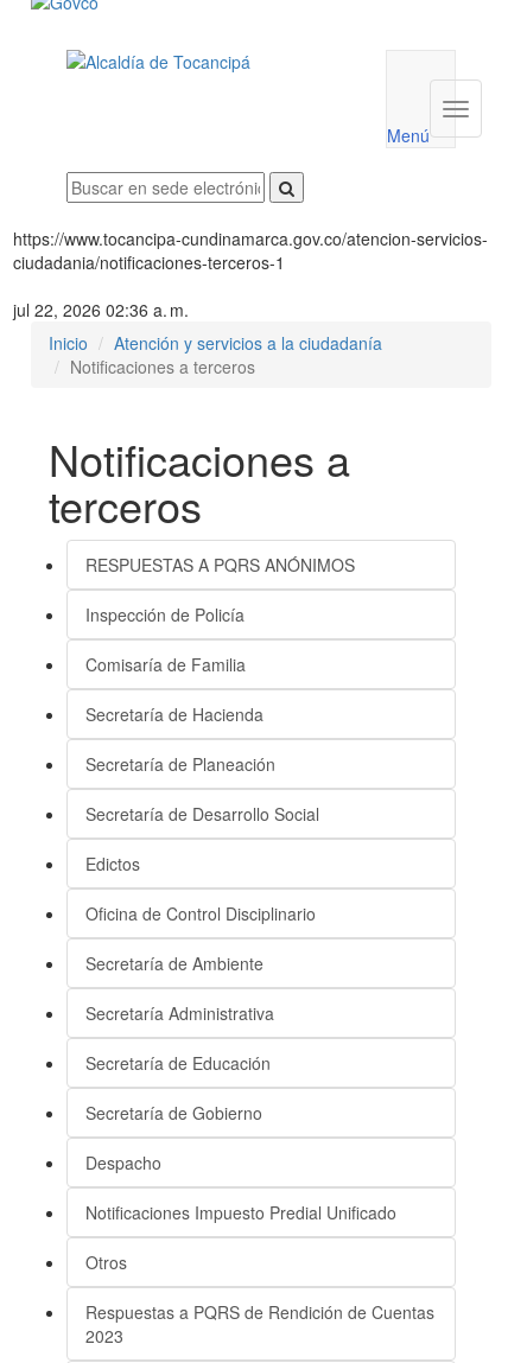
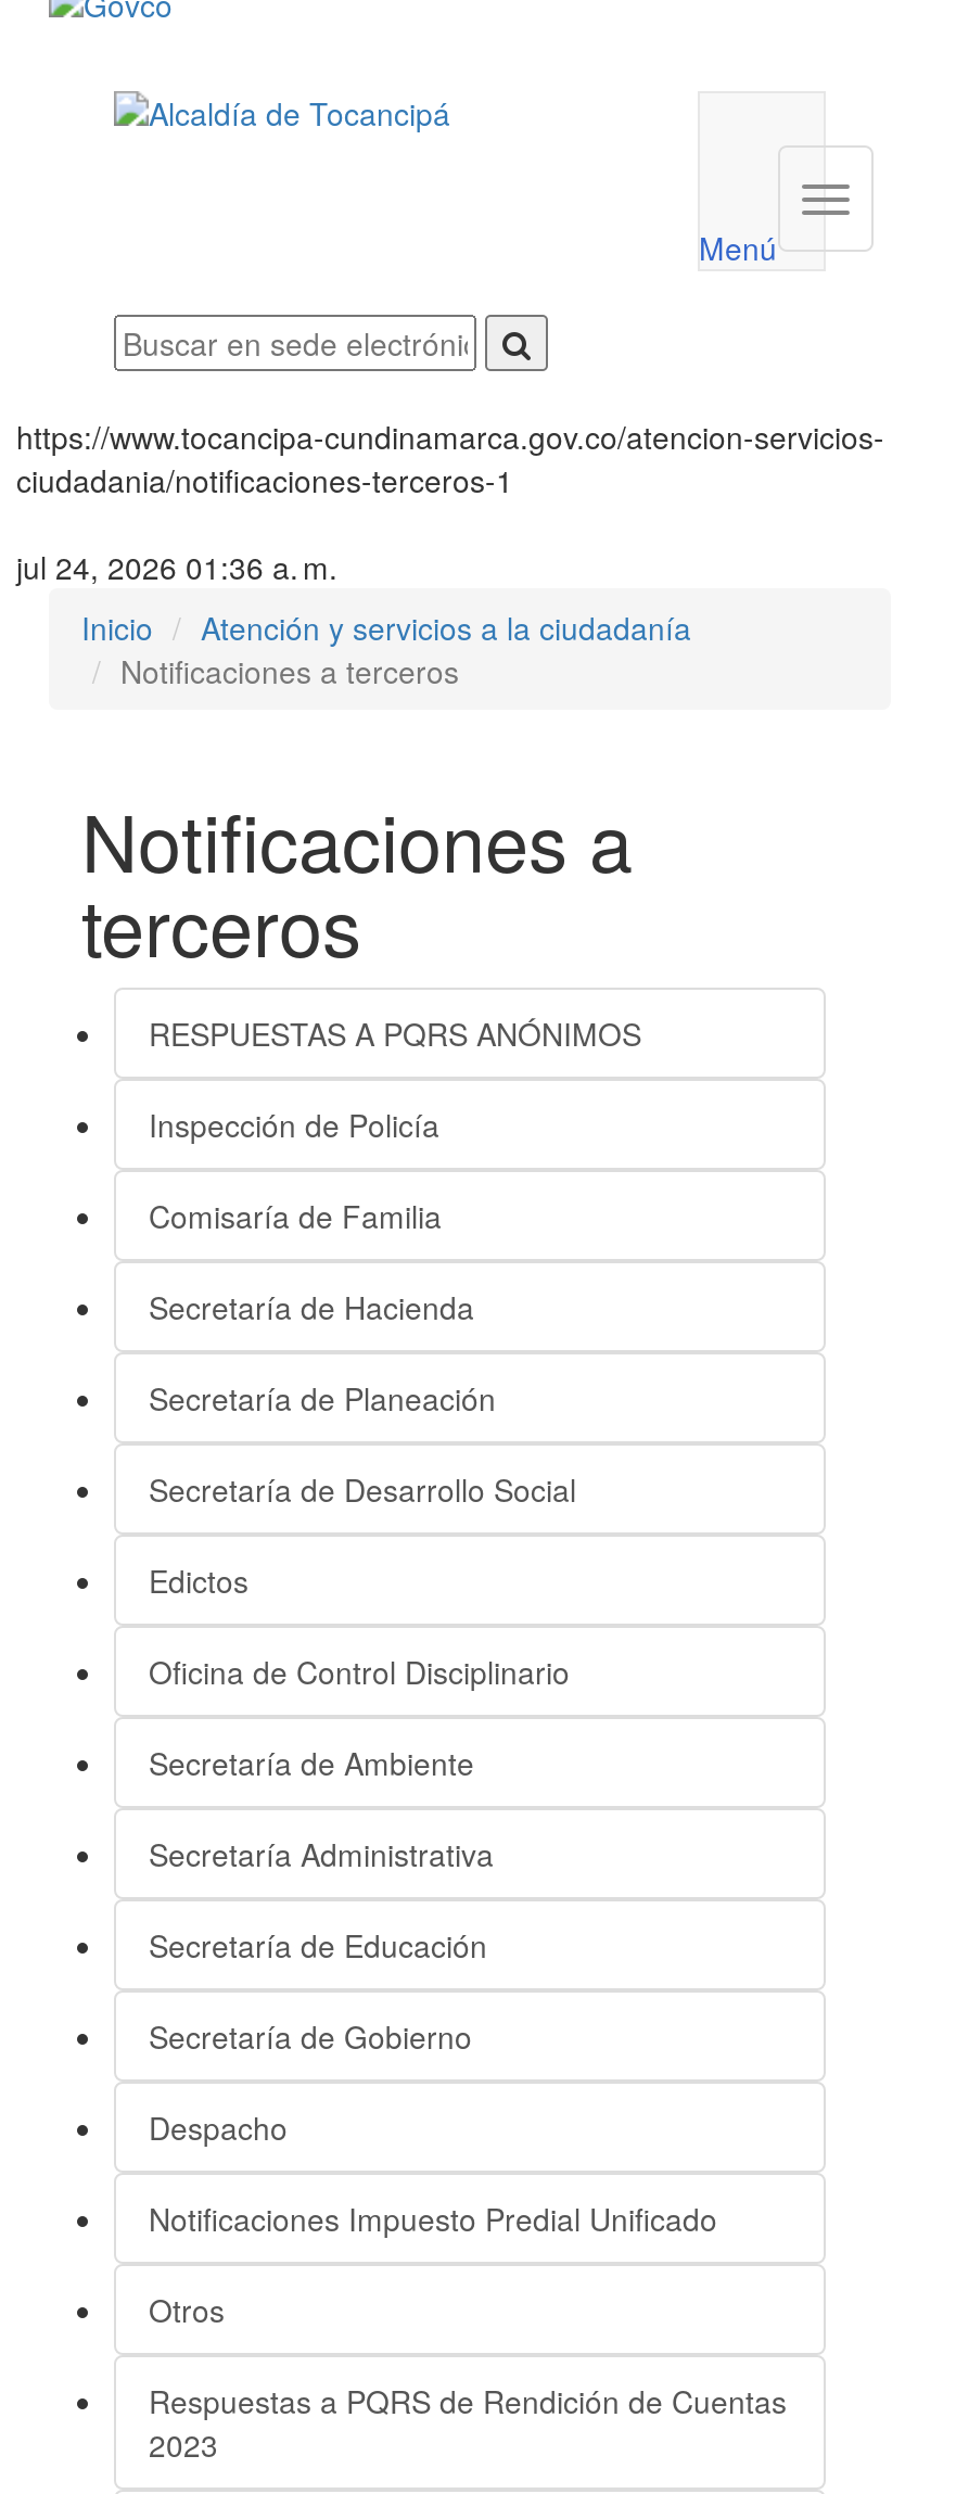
- jul 22, 2026 02:36 a. m.
+ jul 24, 2026 01:36 a. m.
